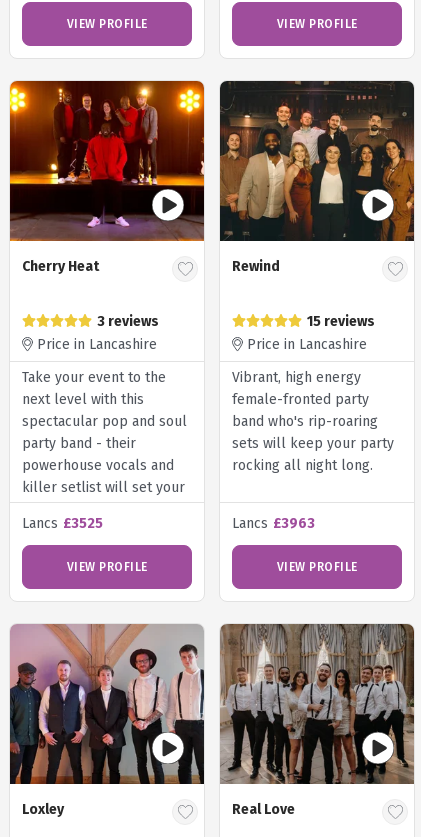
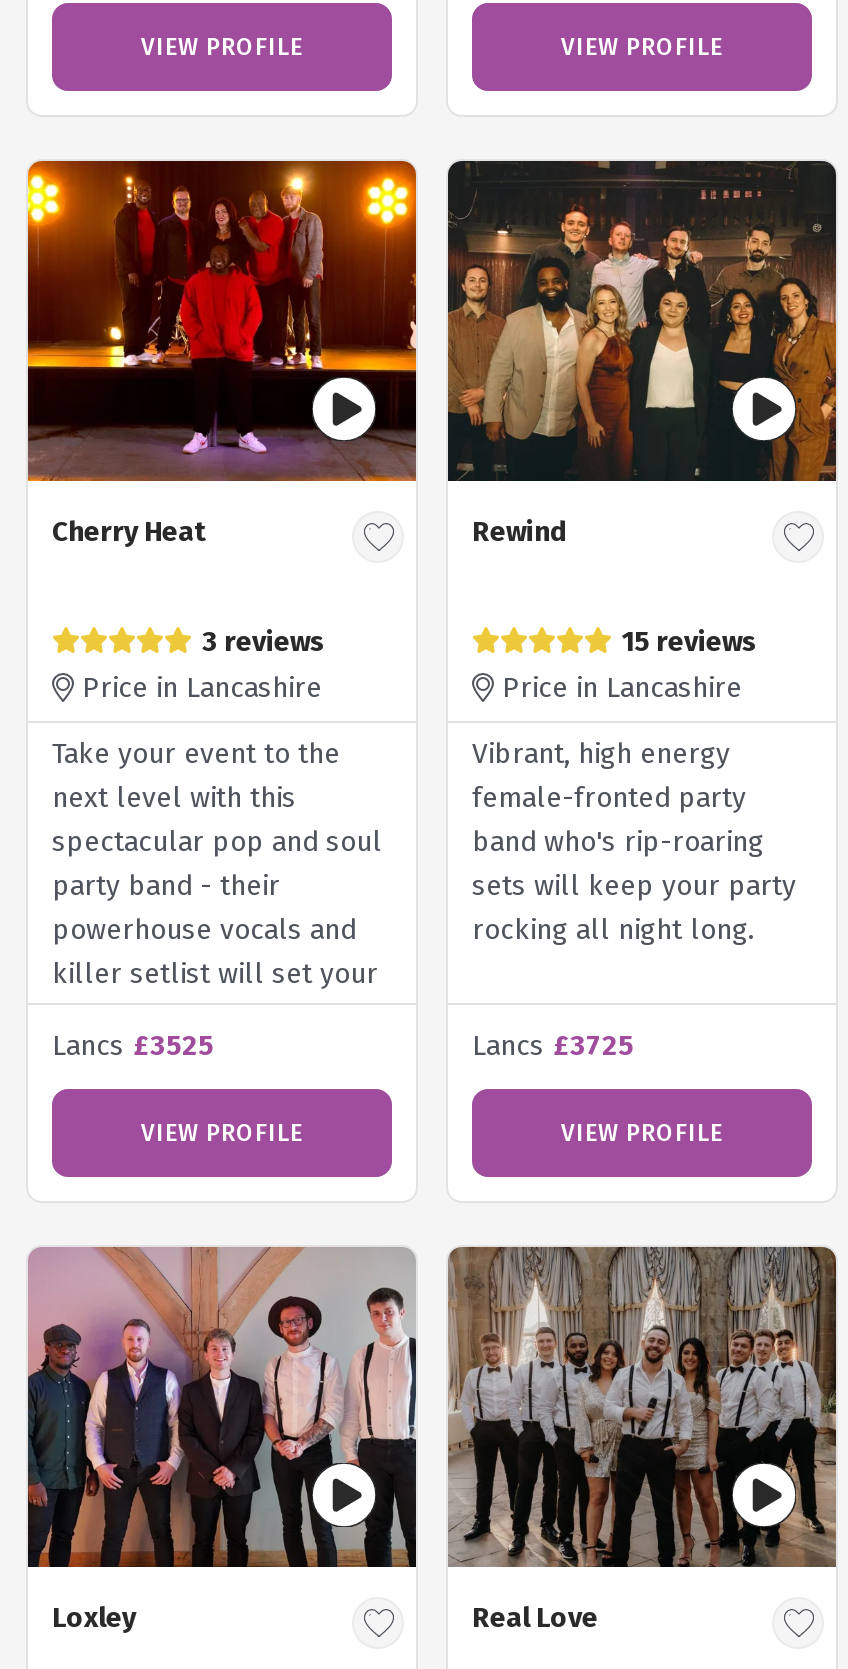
- Lancs £3963
+ Lancs £3725
